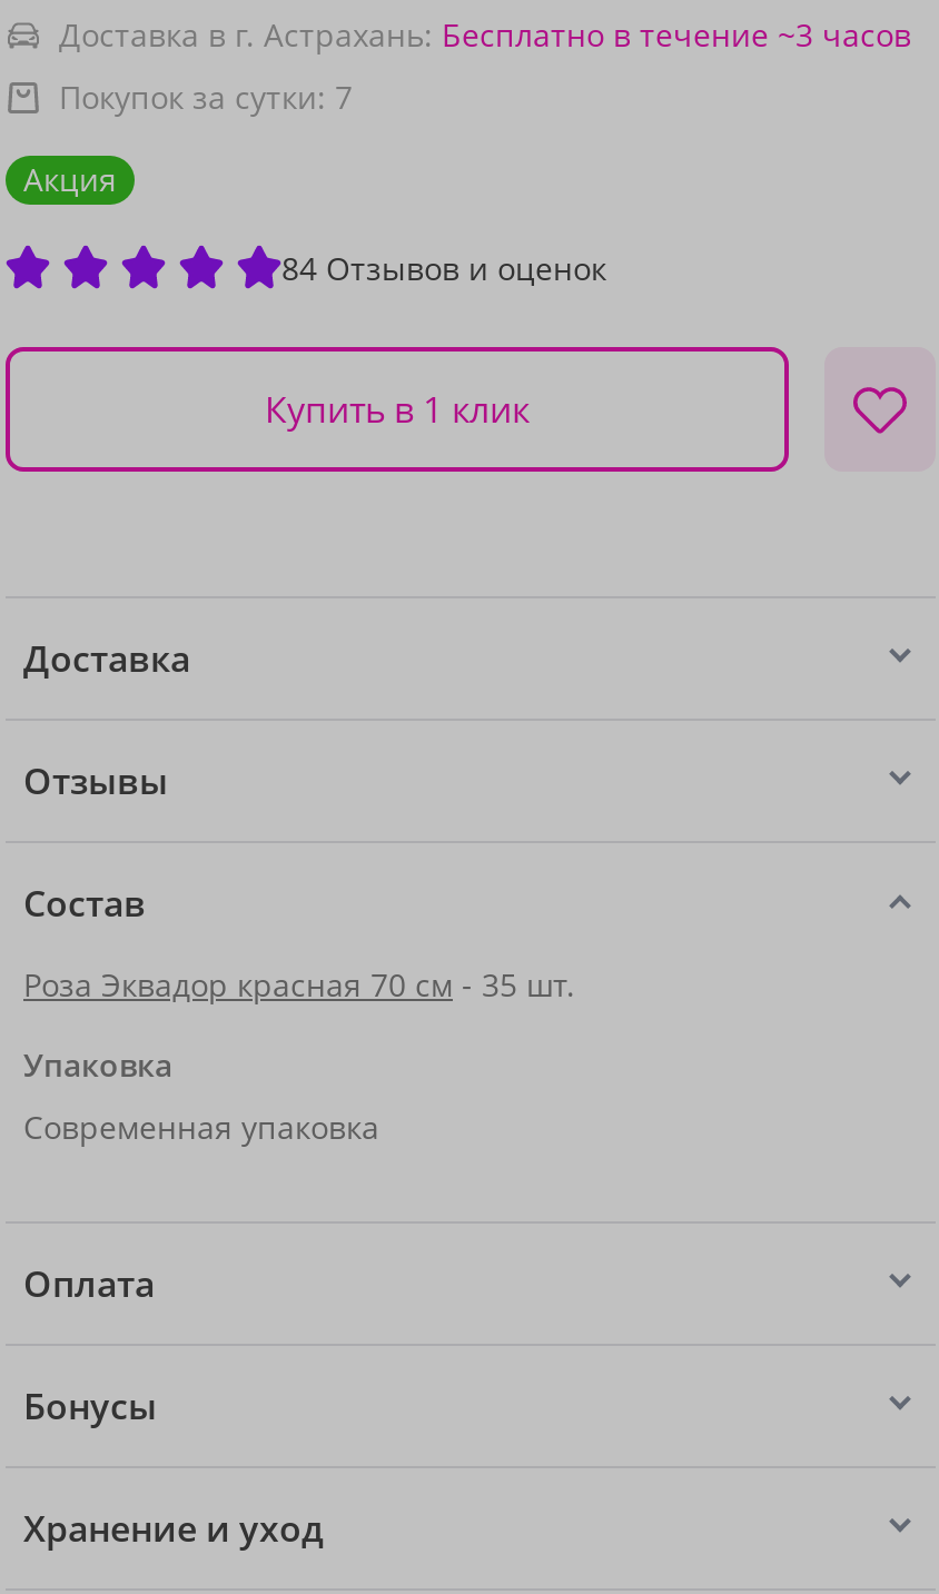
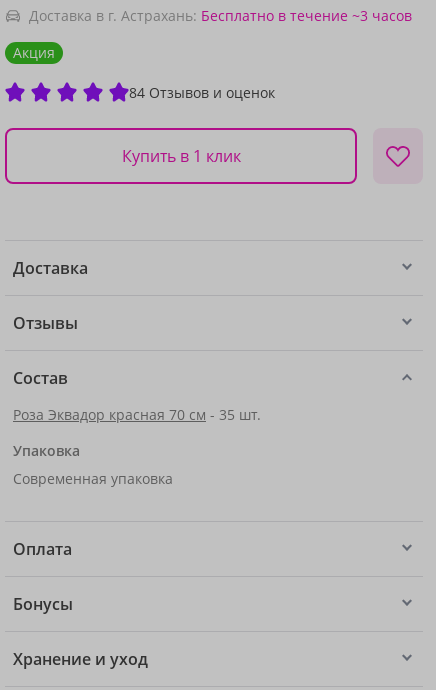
- Покупок за сутки: 7
